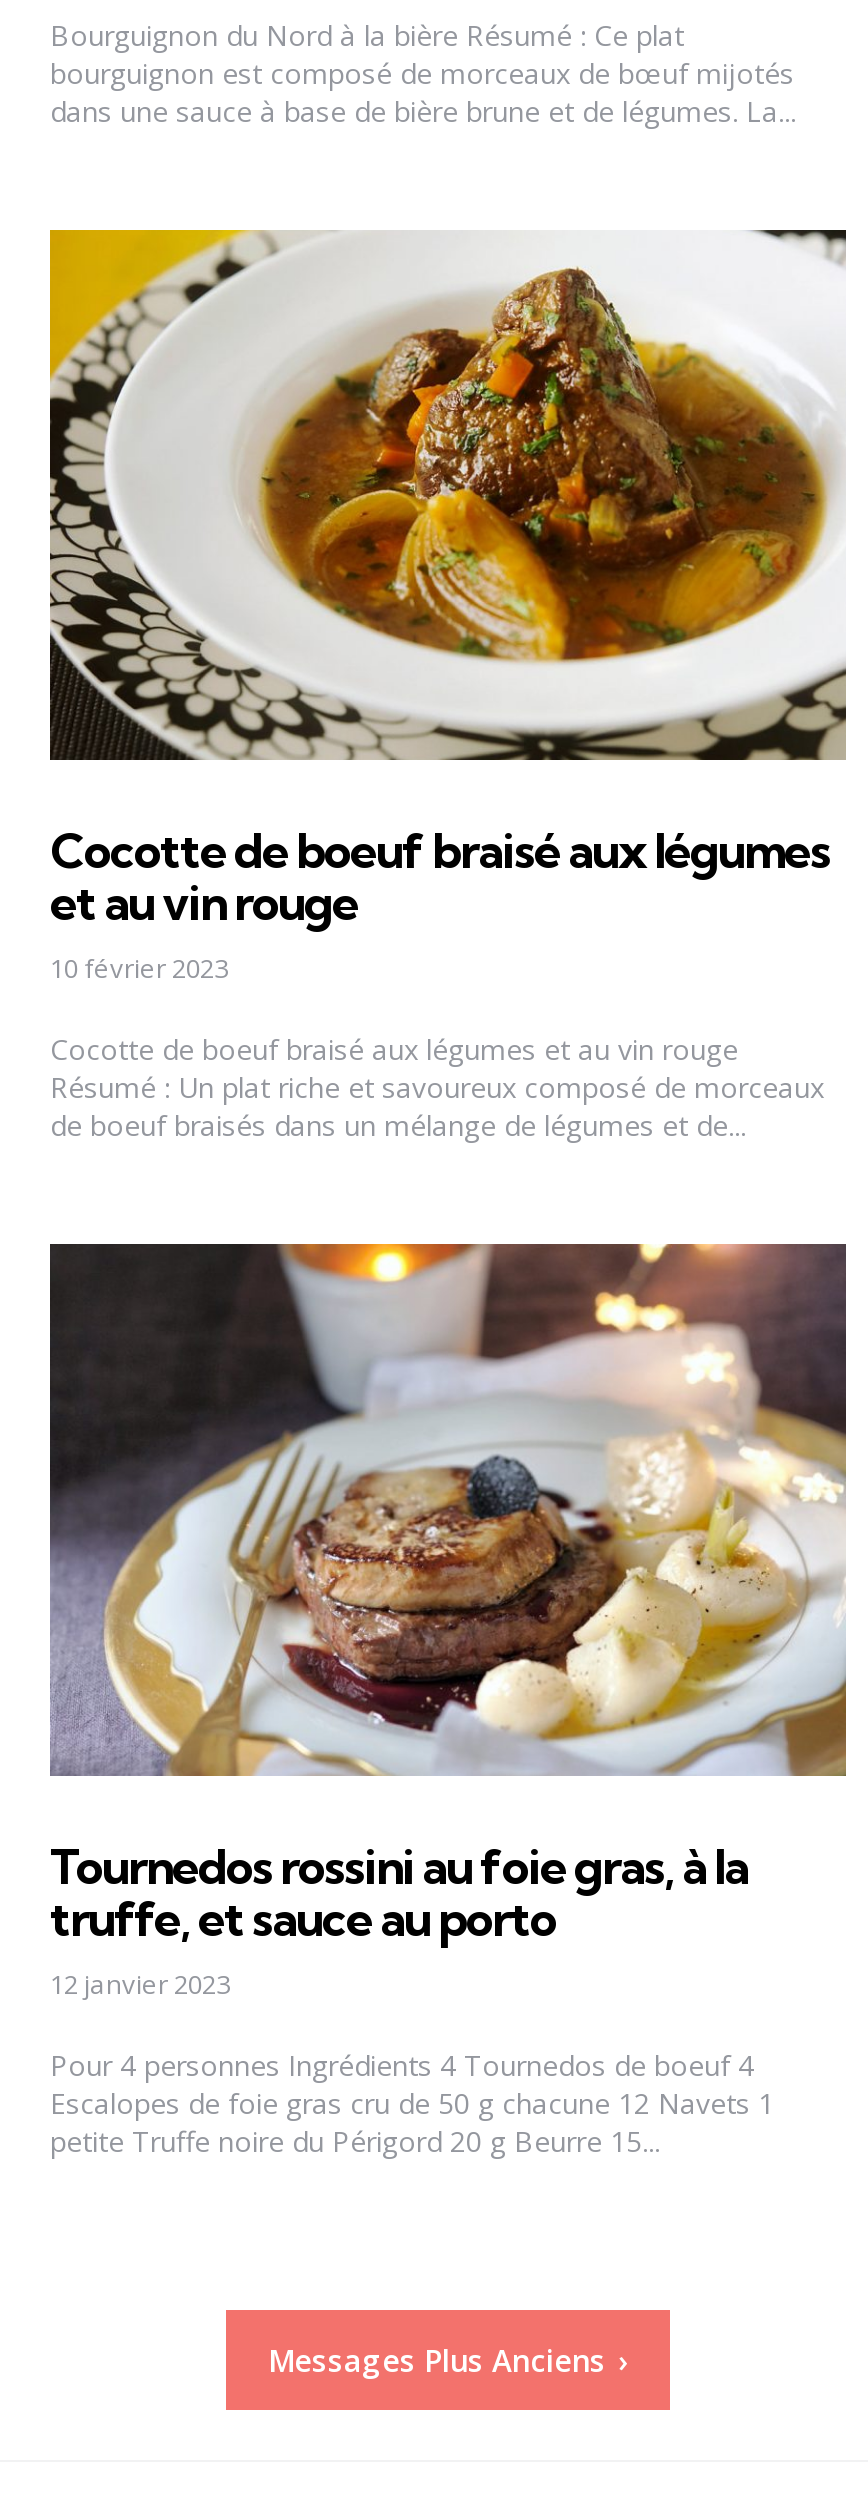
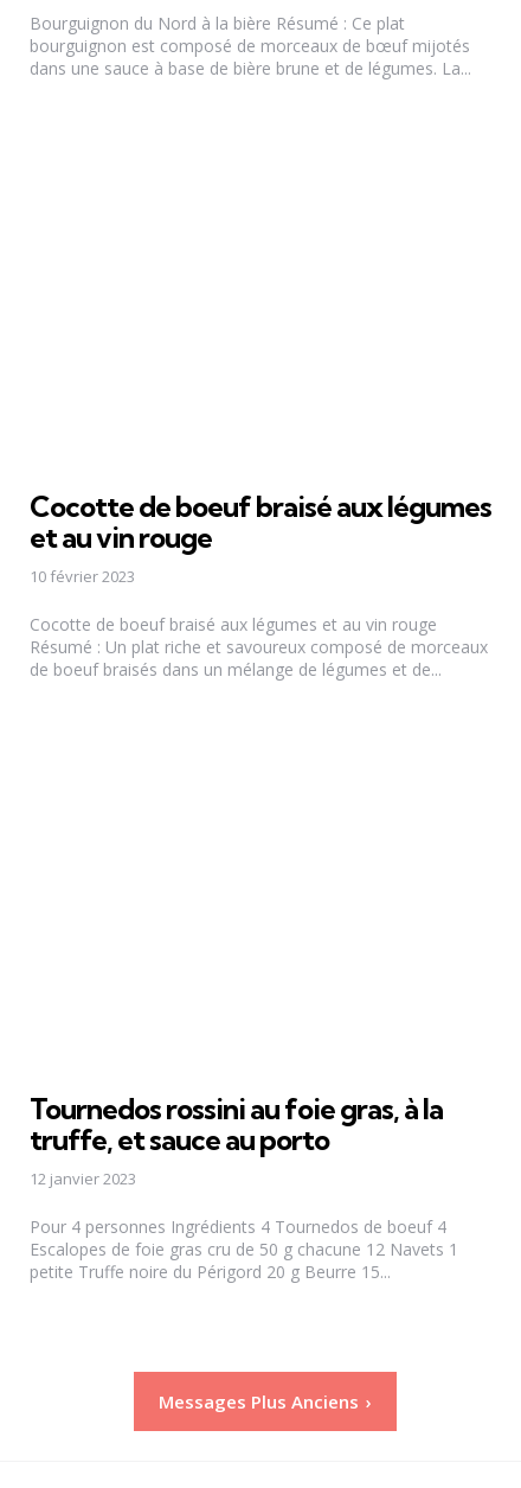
- [image]

- [image]
